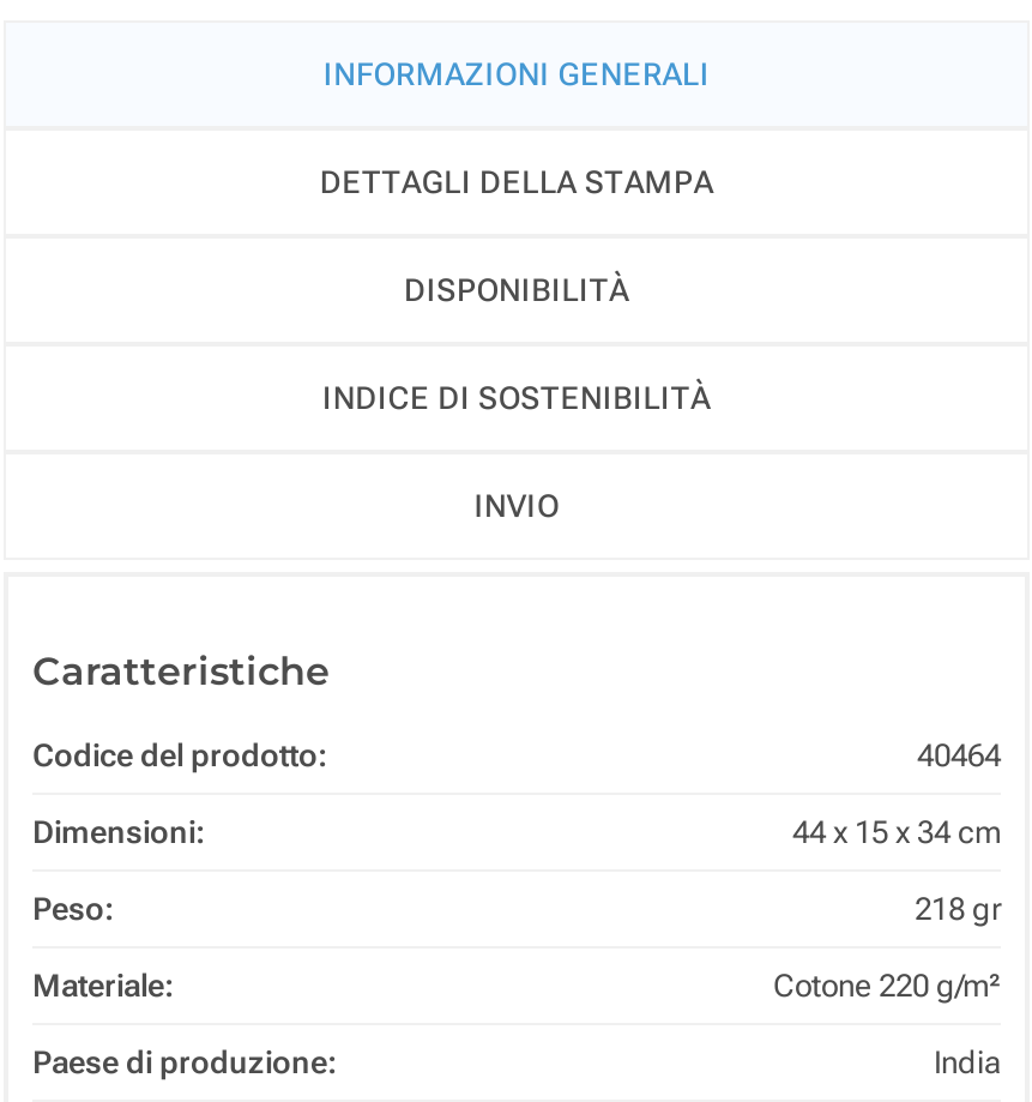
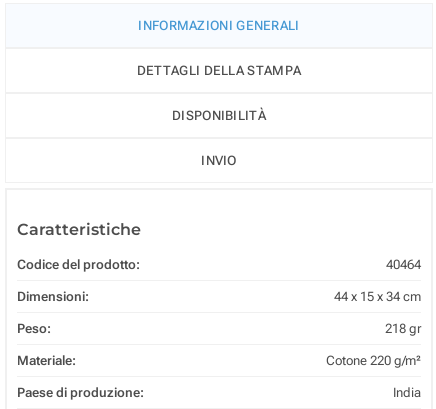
- INDICE DI SOSTENIBILITÀ
